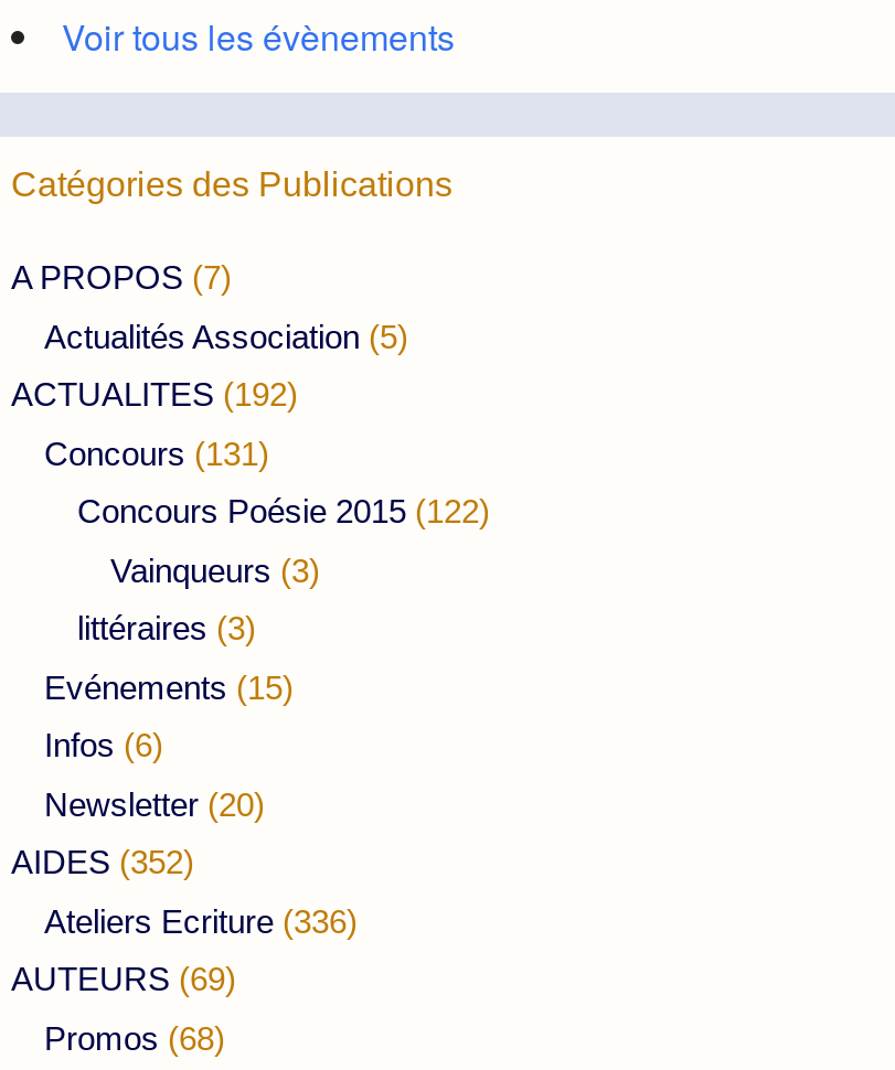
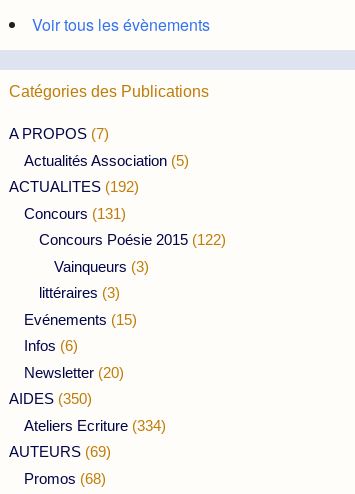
- AIDES (352)
+ AIDES (350)

- Ateliers Ecriture (336)
+ Ateliers Ecriture (334)
